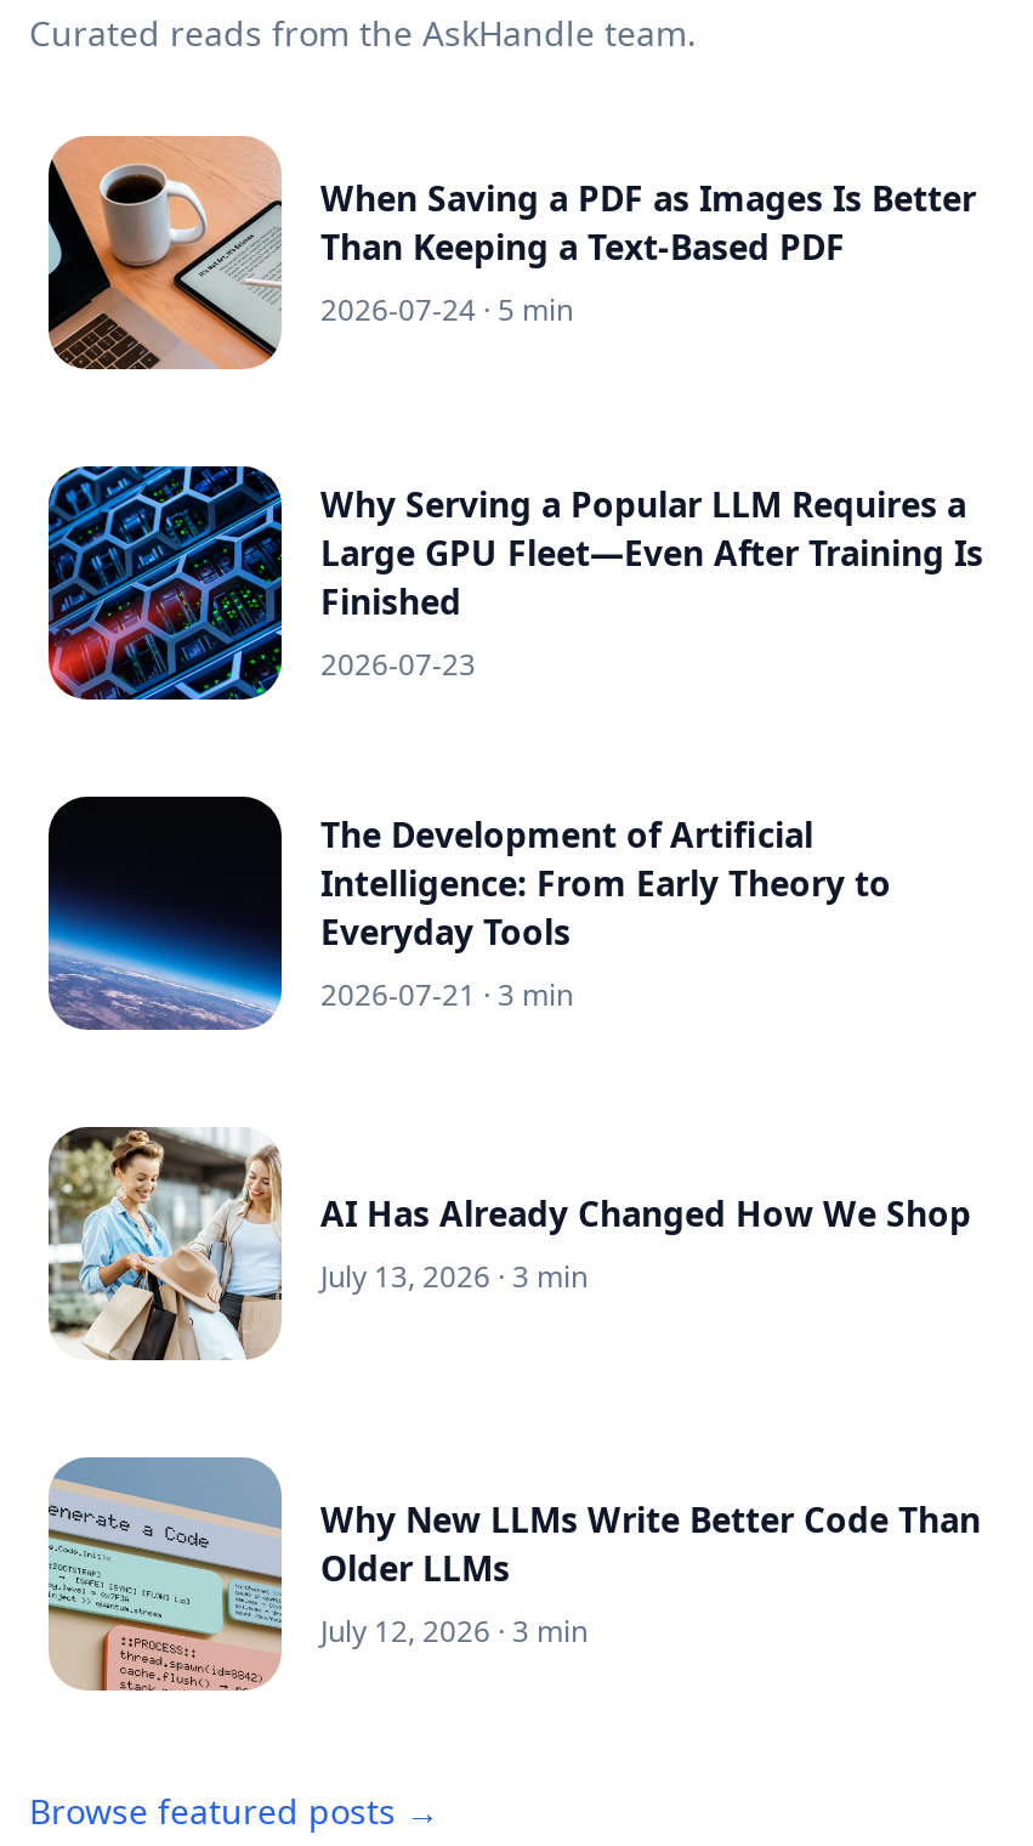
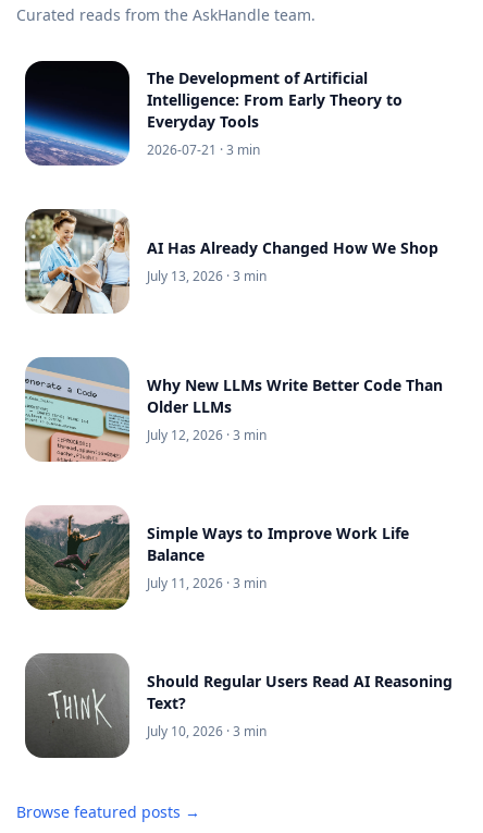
- [image]
- When Saving a PDF as Images Is Better
- Than Keeping a Text-Based PDF
- 2026-07-24 · 5 min

- [image]
- Why Serving a Popular LLM Requires a
- Large GPU Fleet—Even After Training Is
- Finished
- 2026-07-23

moved up: [image] | The Development of Artificial | Intelligence: From Early Theory to | ... | Older LLMs | July 12, 2026 · 3 min

+ [image]
+ Simple Ways to Improve Work Life
+ Balance
+ July 11, 2026 · 3 min

+ [image]
+ Should Regular Users Read AI Reasoning
+ Text?
+ July 10, 2026 · 3 min
